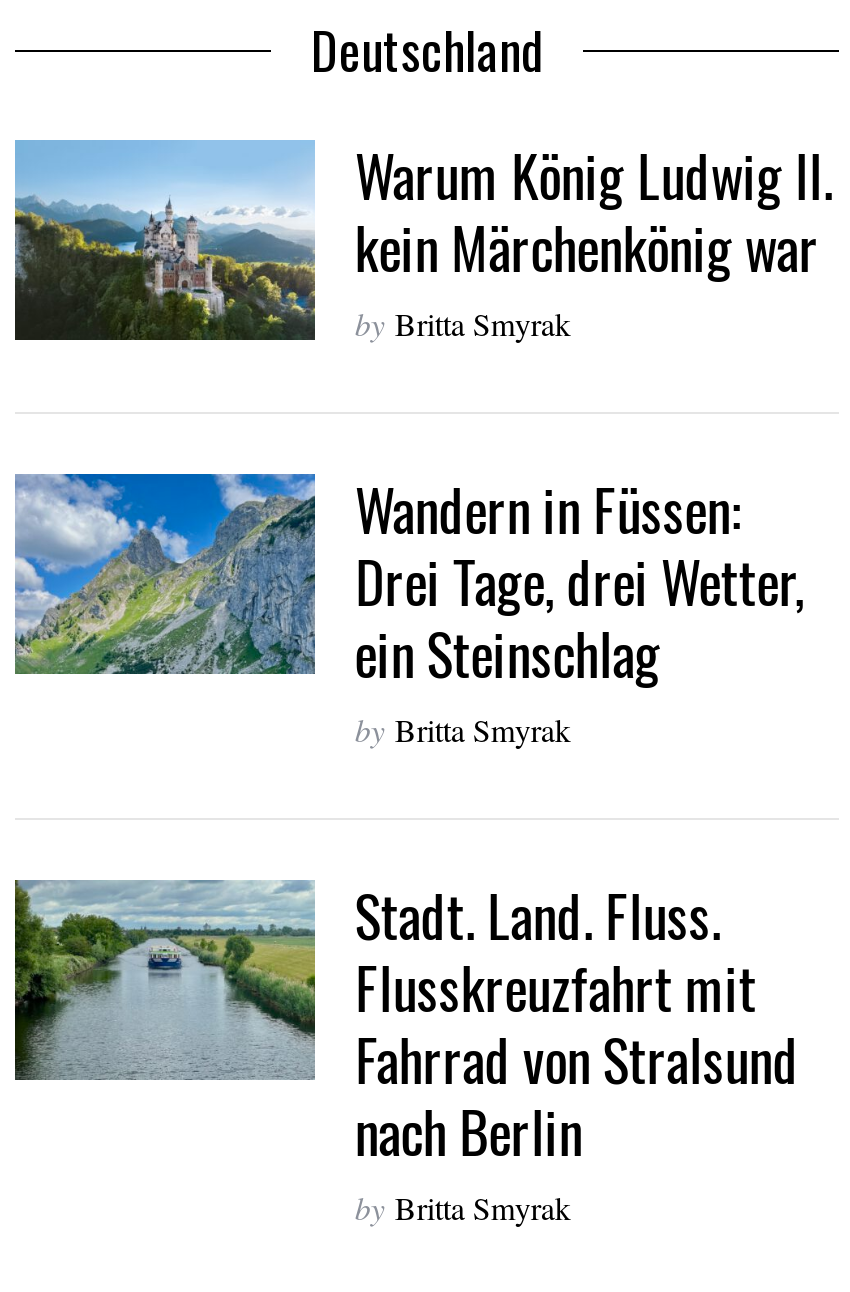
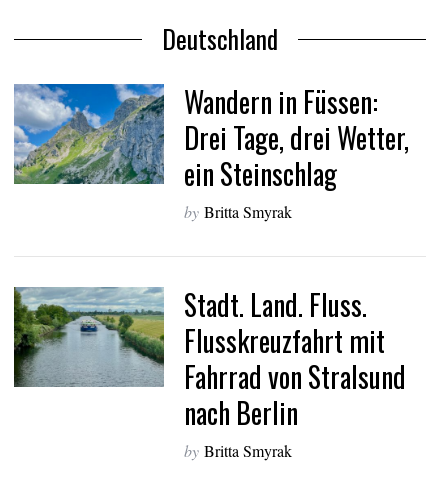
- [image]
- Warum König Ludwig II.
- kein Märchenkönig war
- by Britta Smyrak
